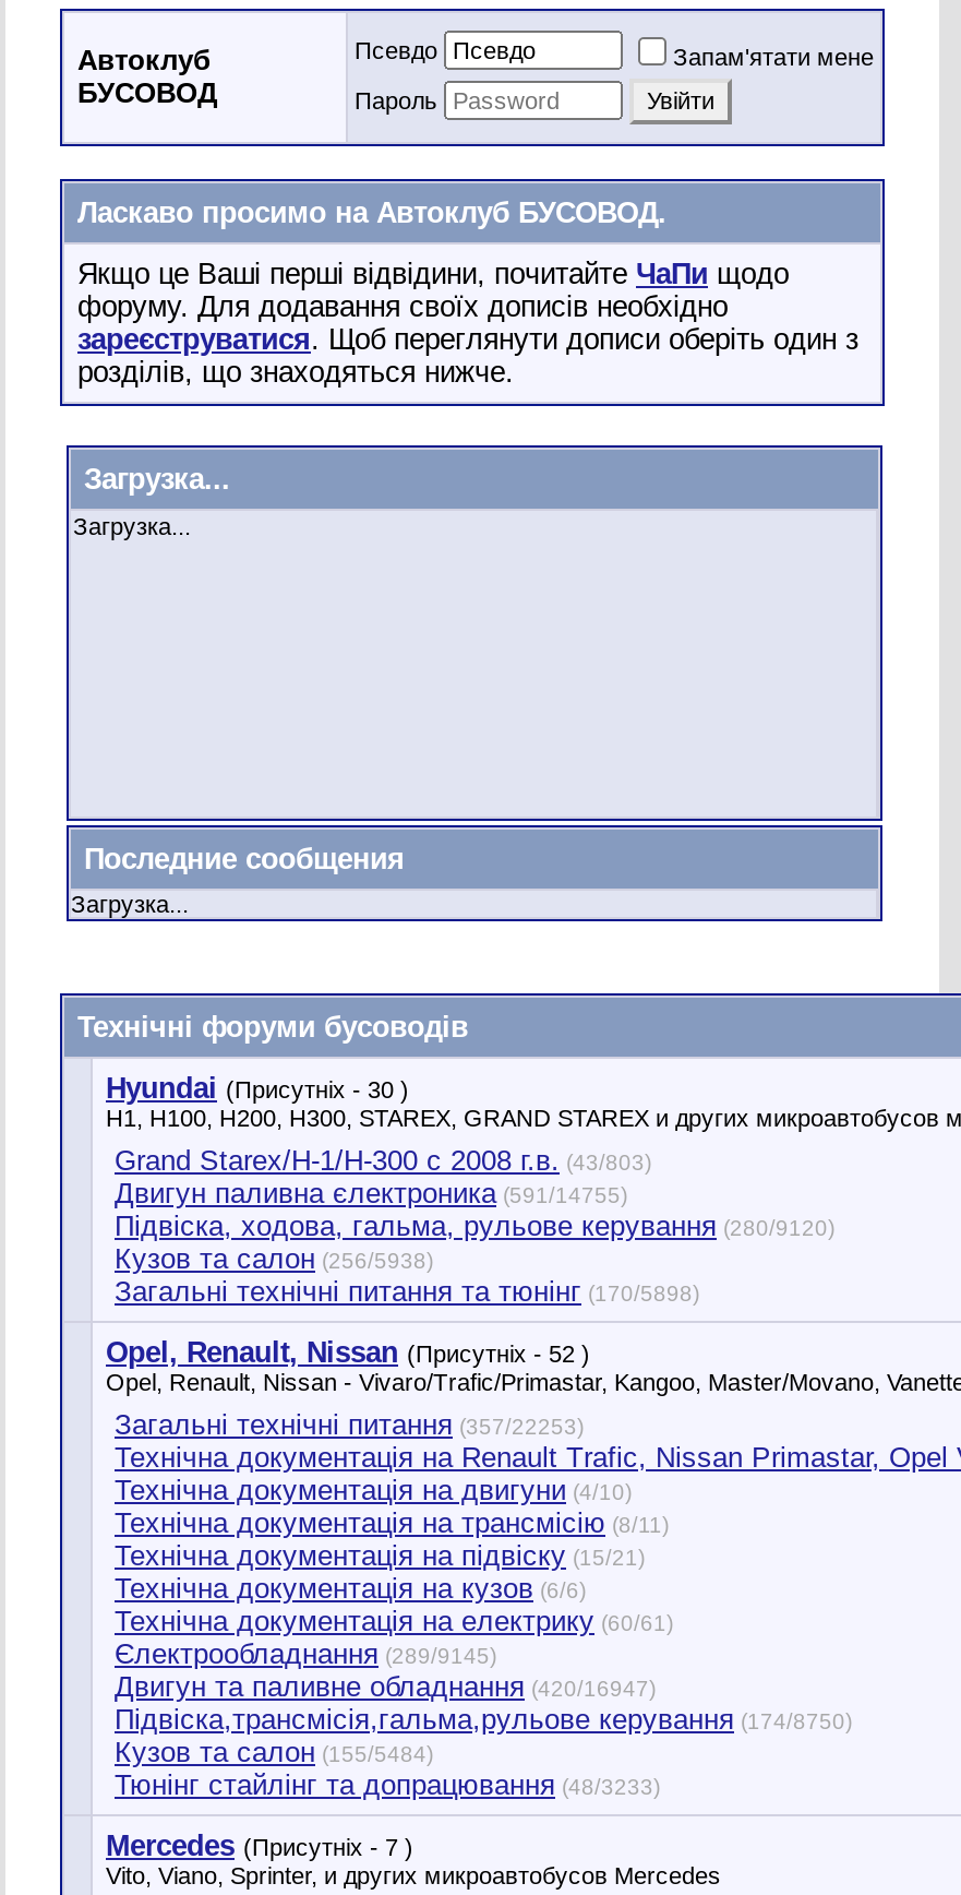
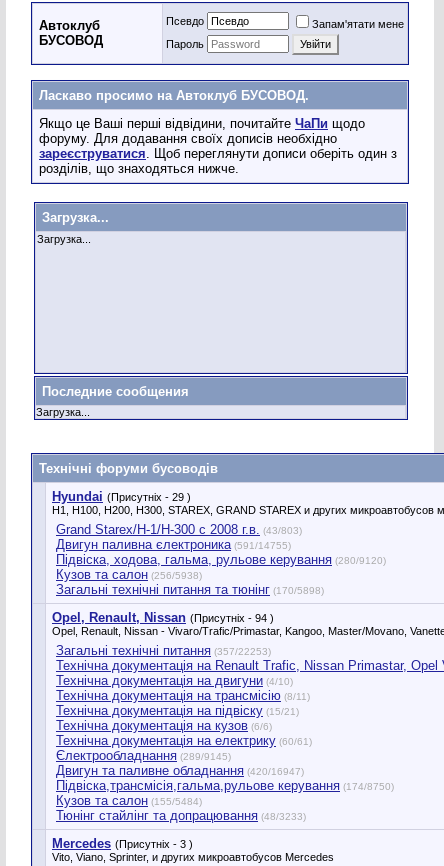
- Hyundai (Присутніх - 30 )
+ Hyundai (Присутніх - 29 )

- Opel, Renault, Nissan (Присутніх - 52 )
+ Opel, Renault, Nissan (Присутніх - 94 )

- Mercedes (Присутніх - 7 )
+ Mercedes (Присутніх - 3 )
